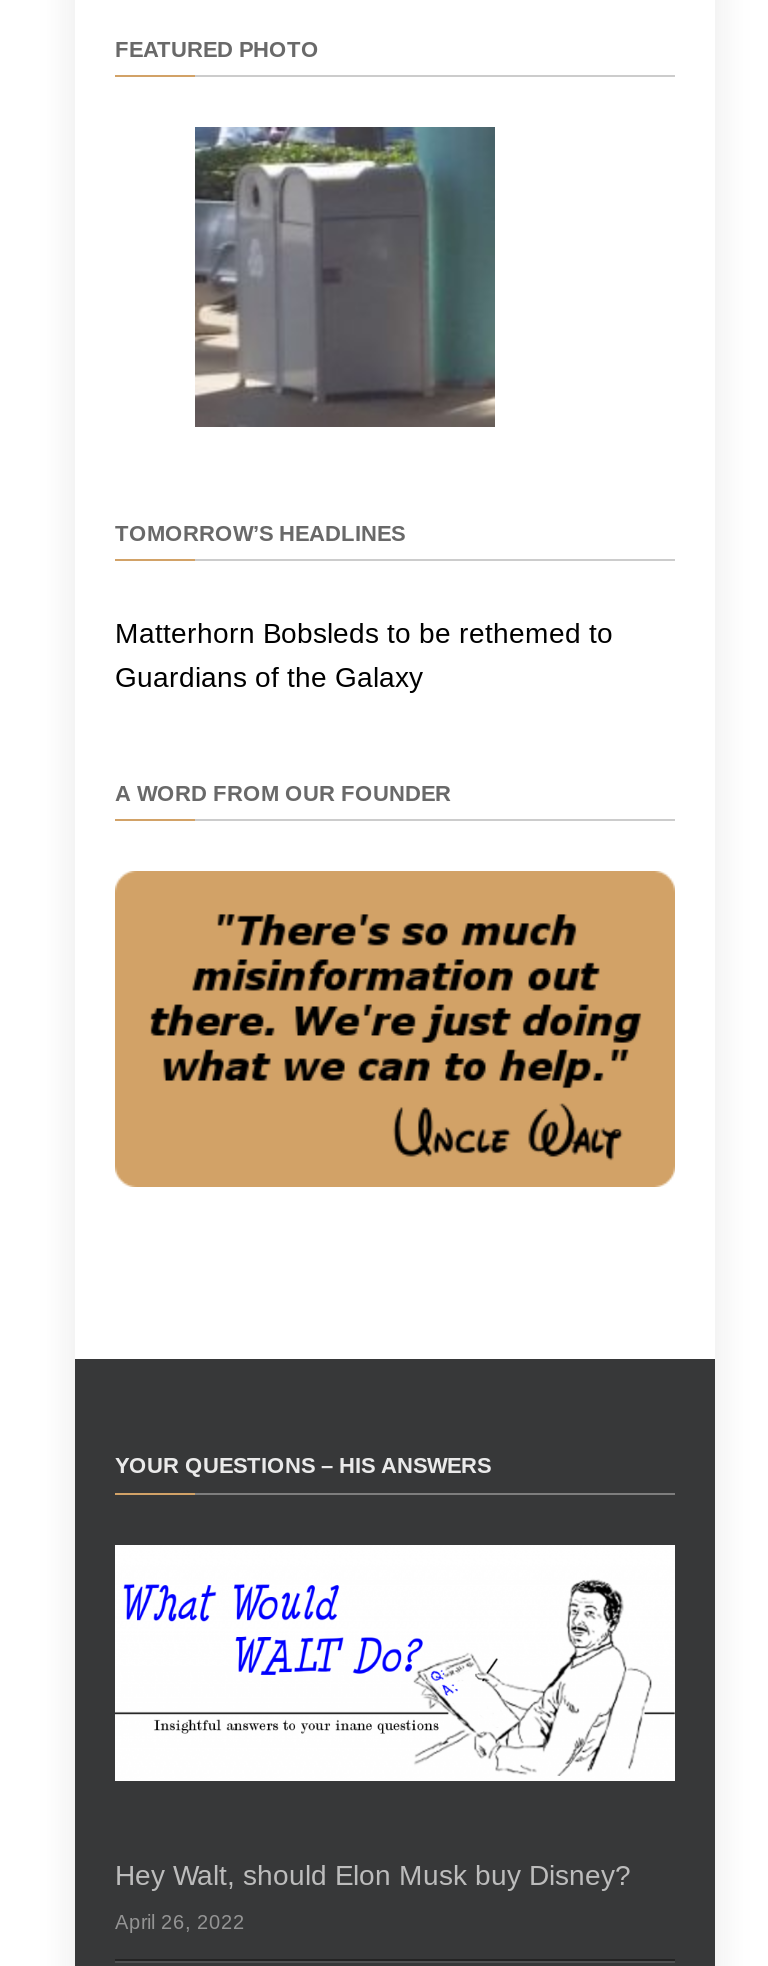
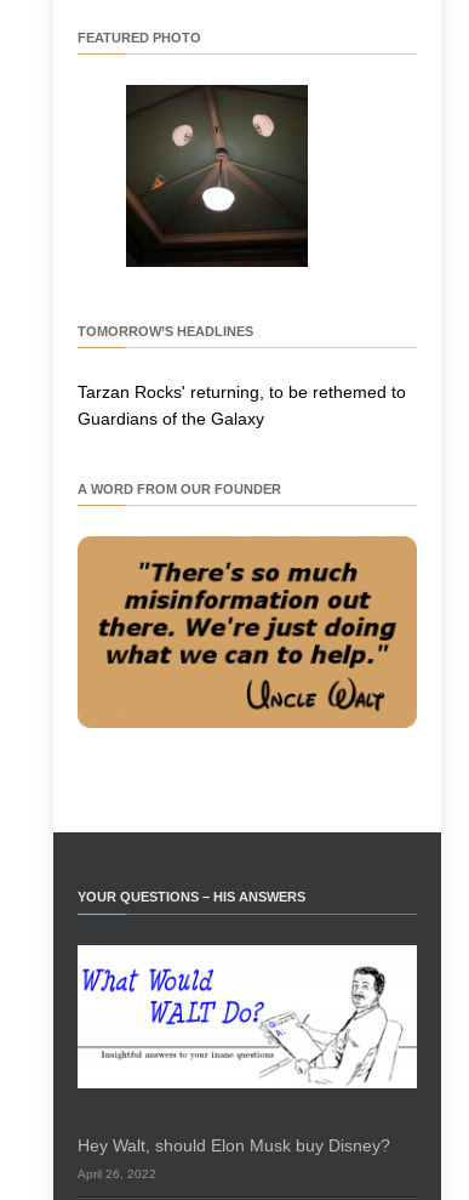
- [image]
+ [image]

- Matterhorn Bobsleds to be rethemed to
+ Tarzan Rocks' returning, to be rethemed to
